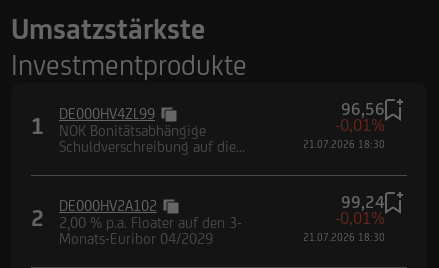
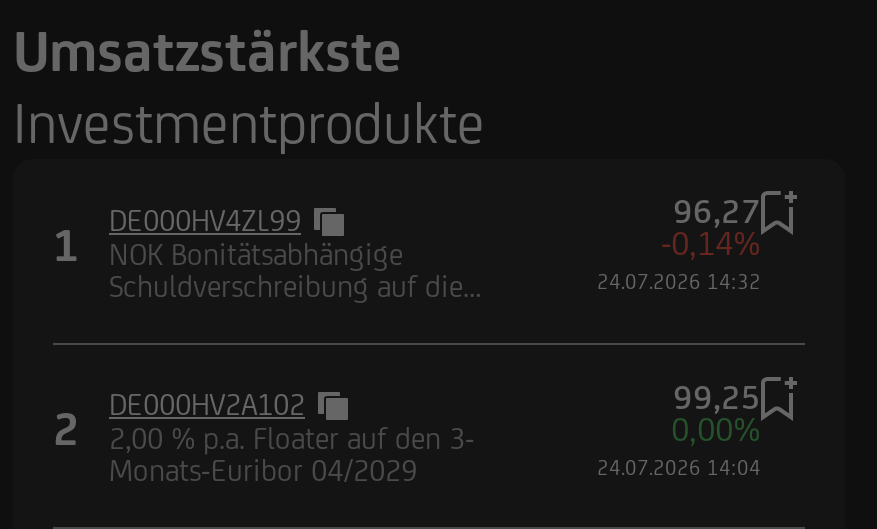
- 96,56
+ 96,27

- -0,01%
+ -0,14%

- 21.07.2026 18:30
+ 24.07.2026 14:32

- 99,24
+ 99,25

- -0,01%
+ 0,00%

- 21.07.2026 18:30
+ 24.07.2026 14:04
